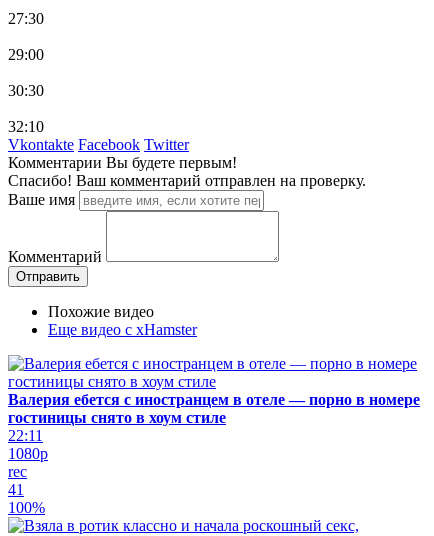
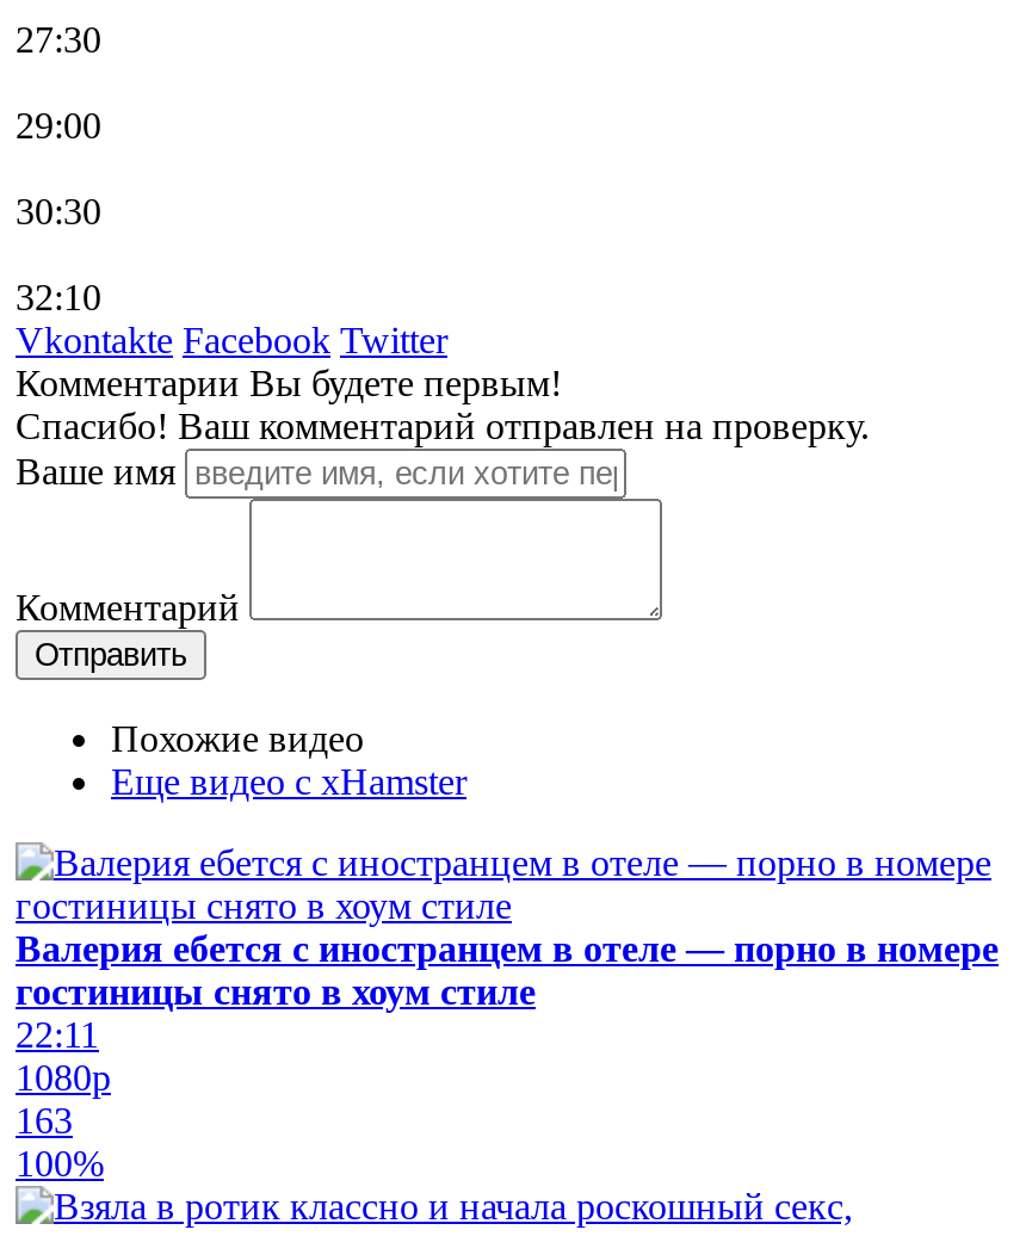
- rec
- 41
+ 163
